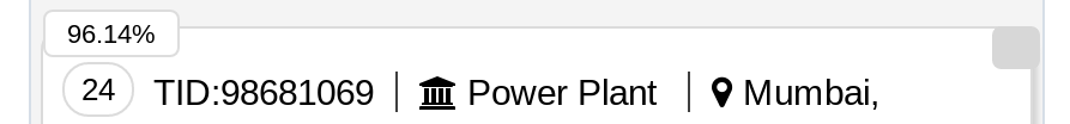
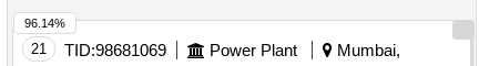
- 24 TID:98681069
+ 21 TID:98681069
